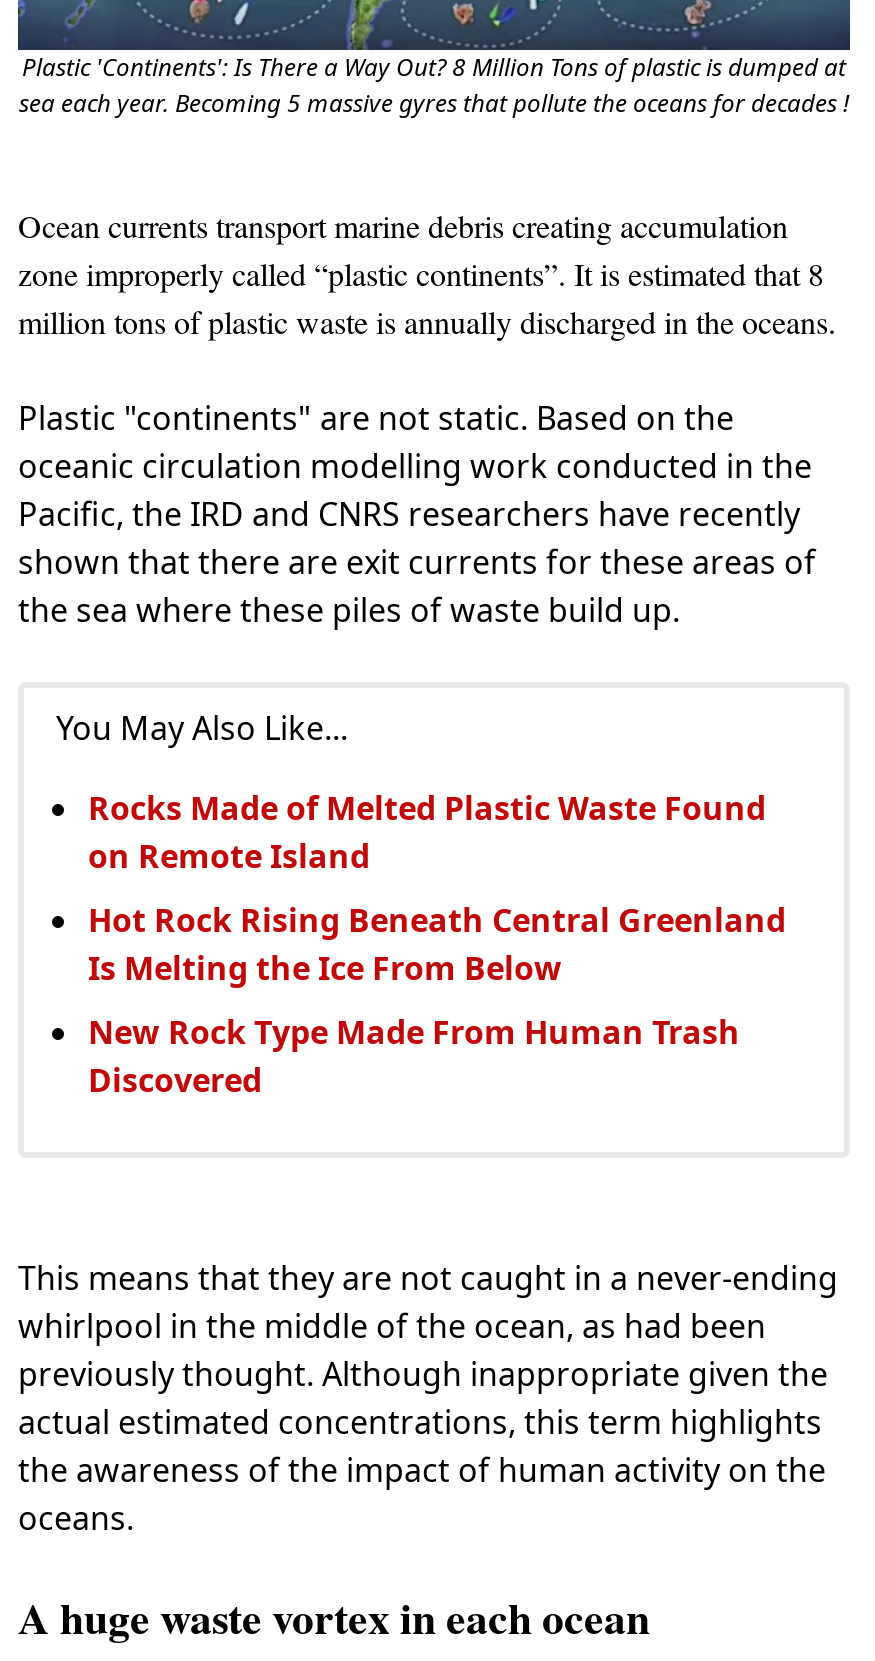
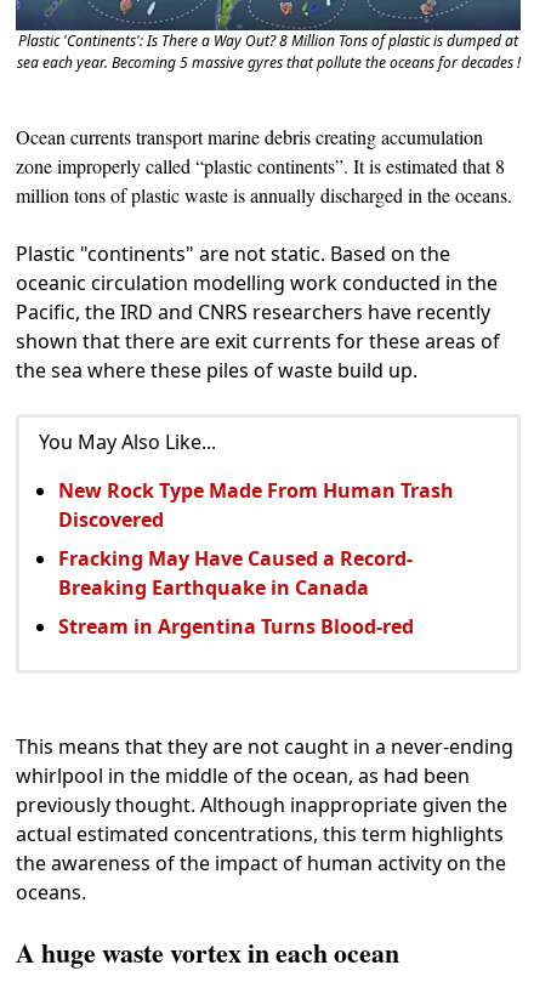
- Rocks Made of Melted Plastic Waste Found
- on Remote Island
- Hot Rock Rising Beneath Central Greenland
- Is Melting the Ice From Below

moved up: New Rock Type Made From Human Trash | Discovered

+ Fracking May Have Caused a Record-
+ Breaking Earthquake in Canada
+ Stream in Argentina Turns Blood-red
